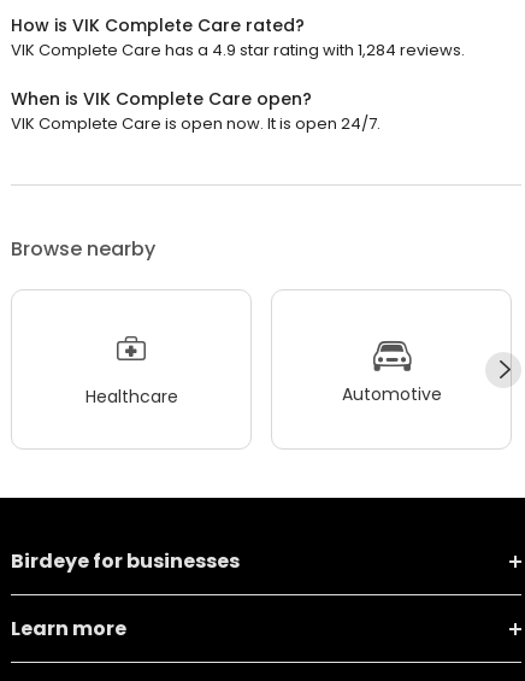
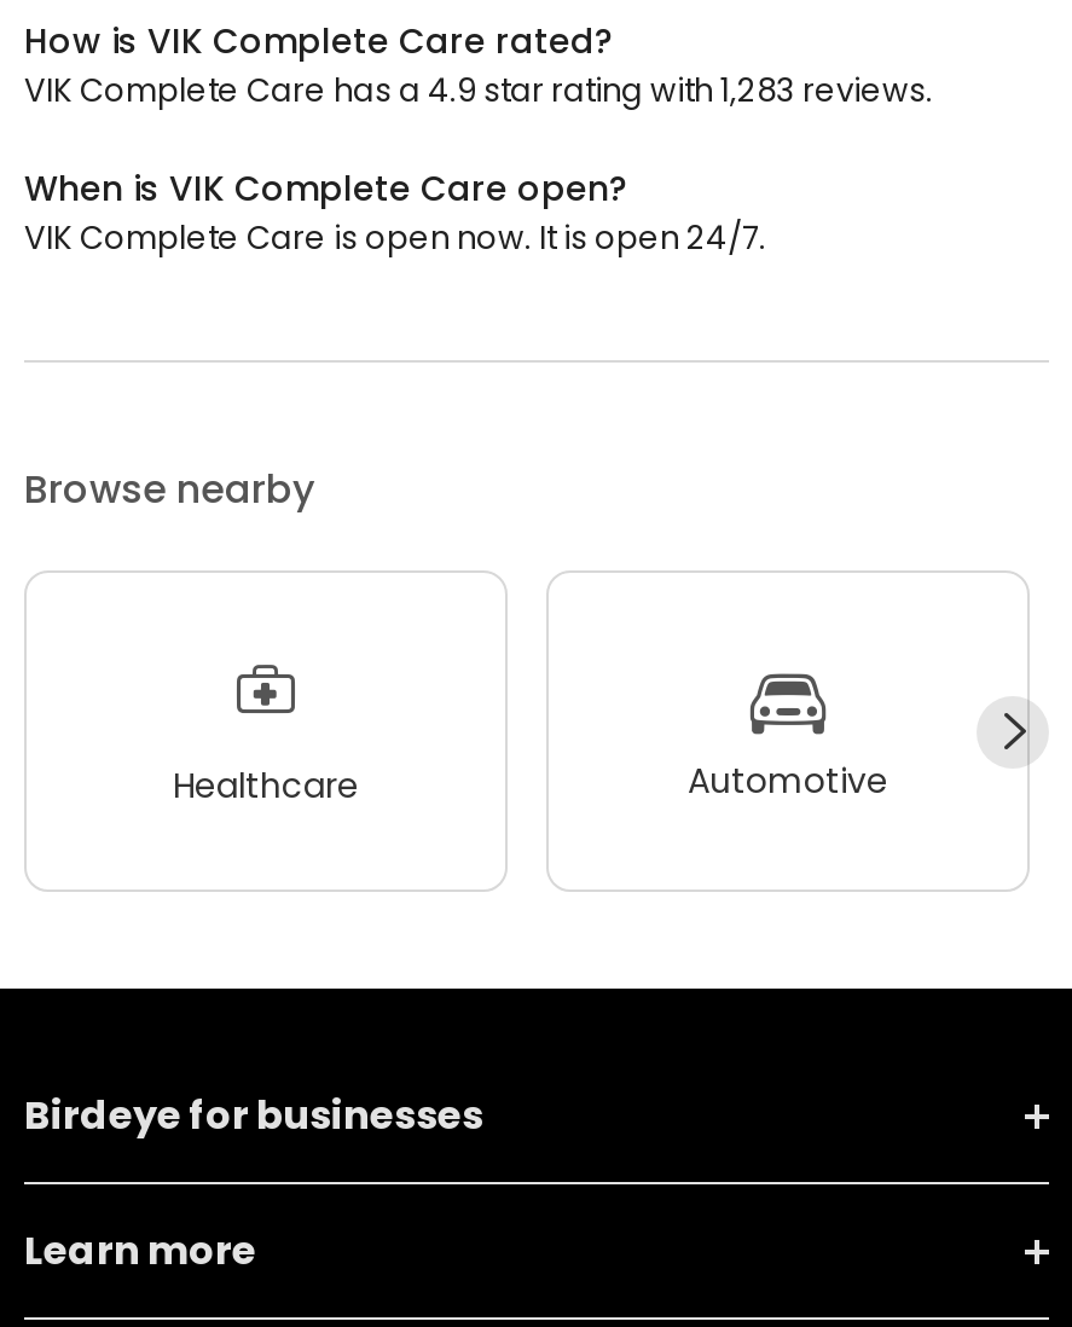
- VIK Complete Care has a 4.9 star rating with 1,284 reviews.
+ VIK Complete Care has a 4.9 star rating with 1,283 reviews.
